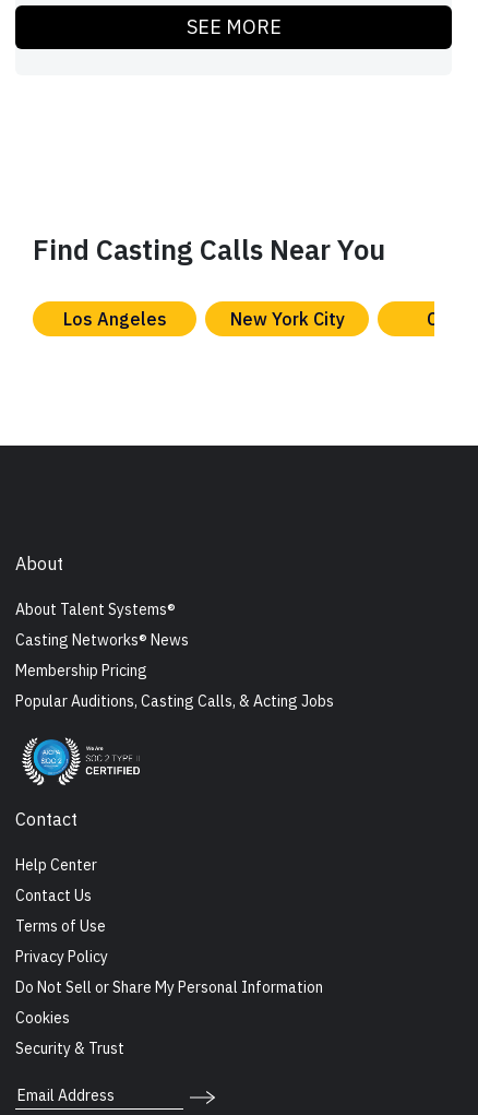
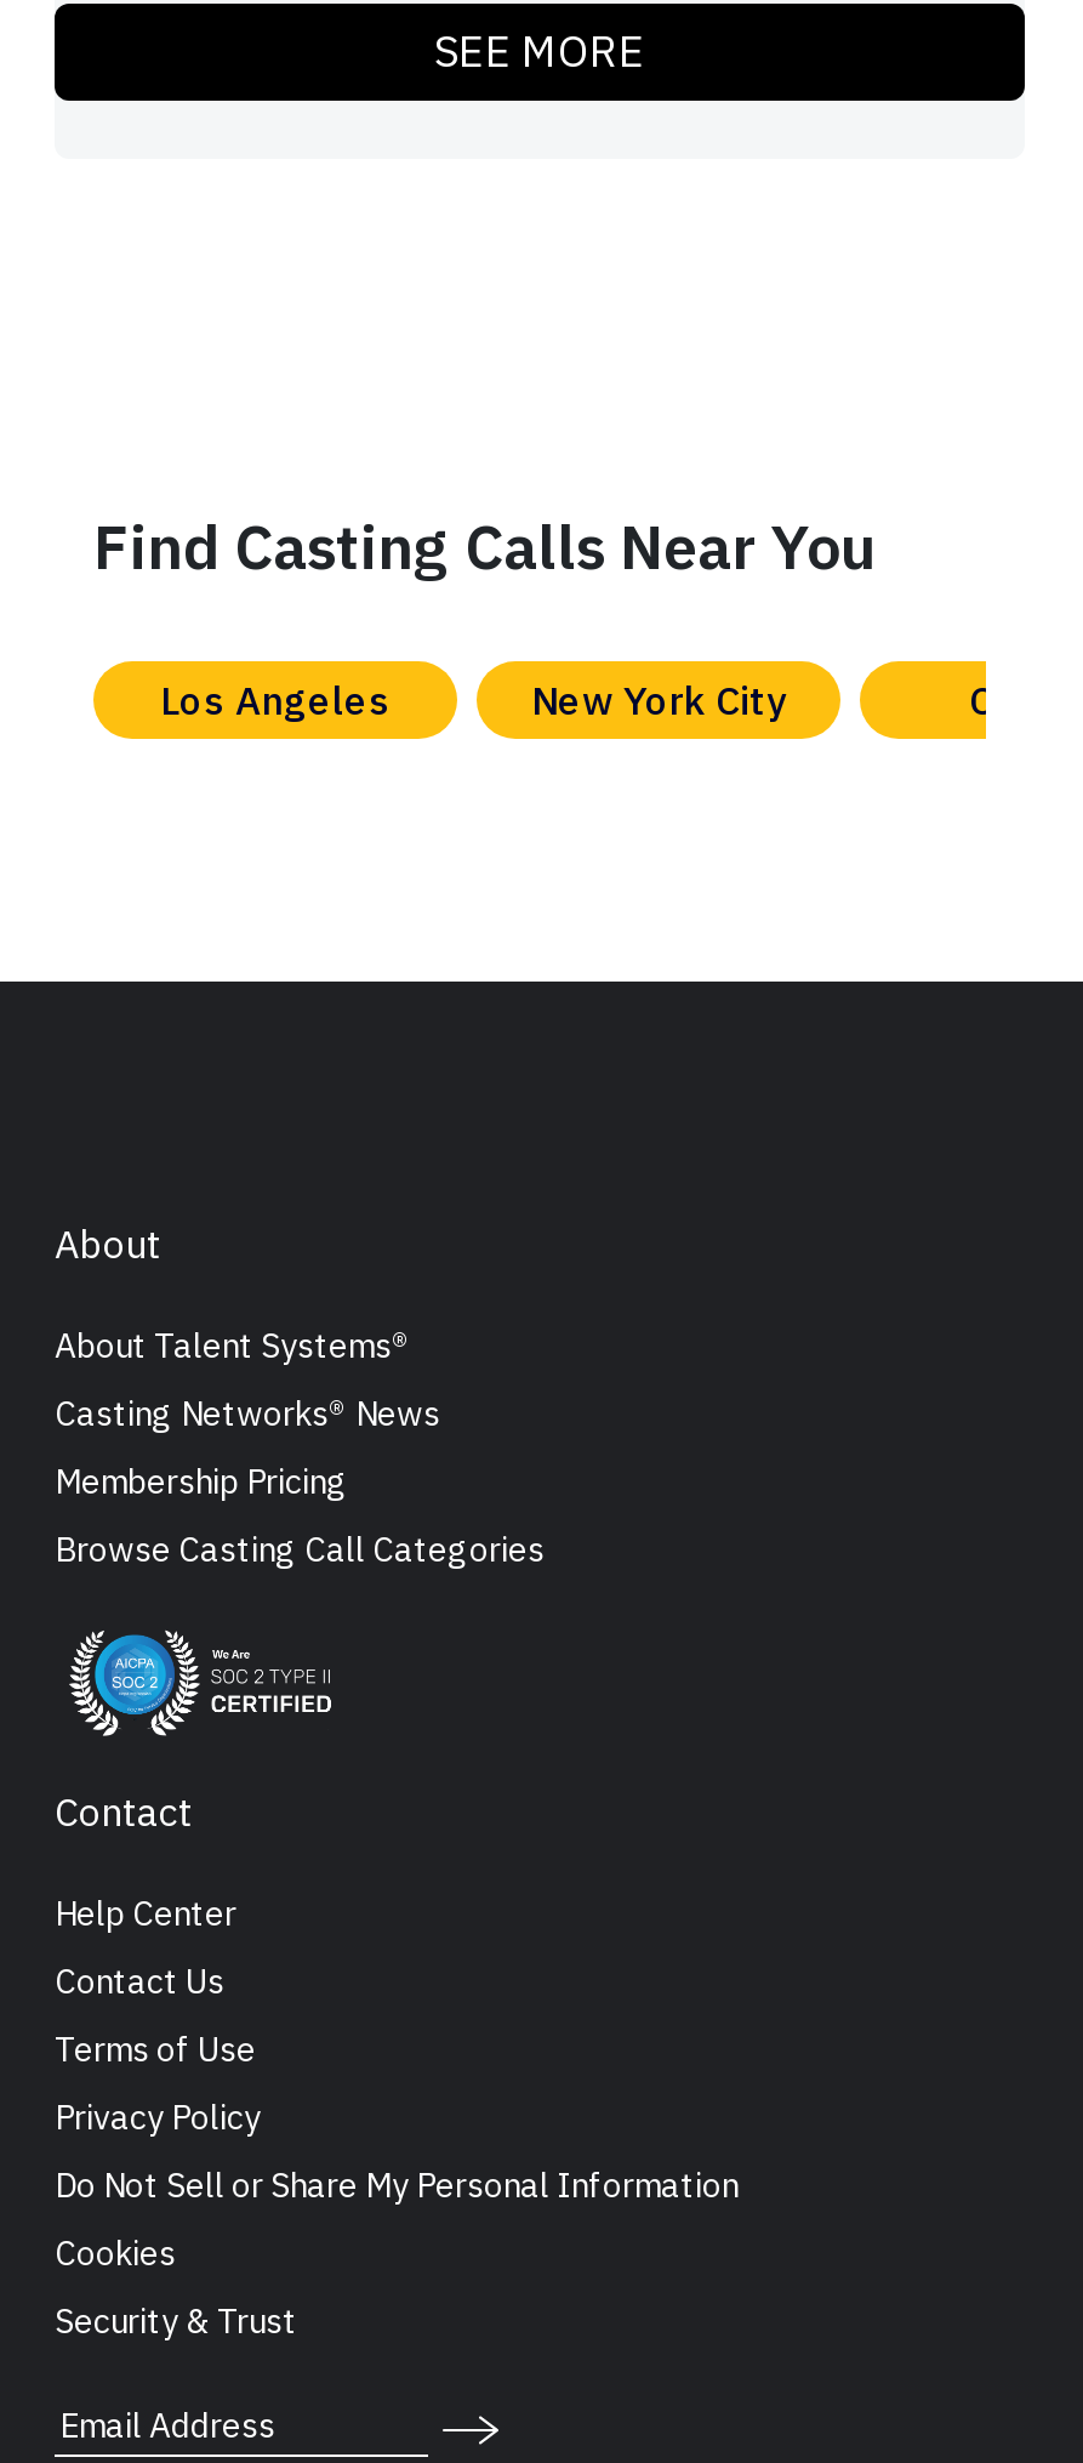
- Popular Auditions, Casting Calls, & Acting Jobs
+ Browse Casting Call Categories
